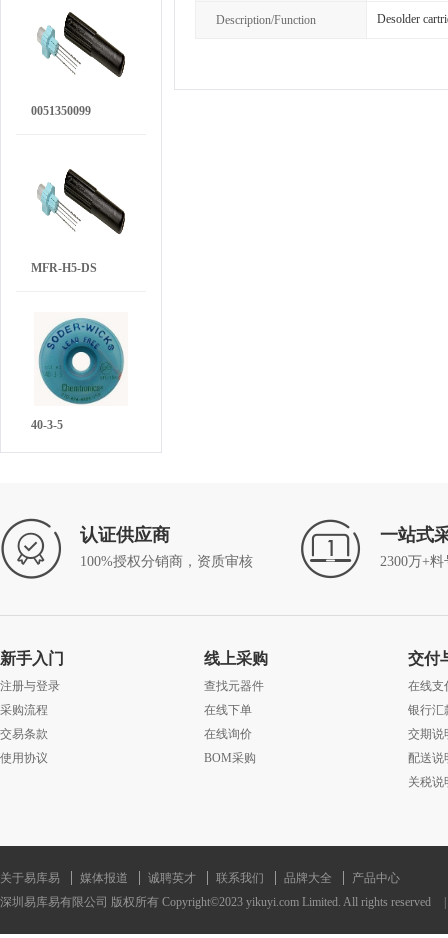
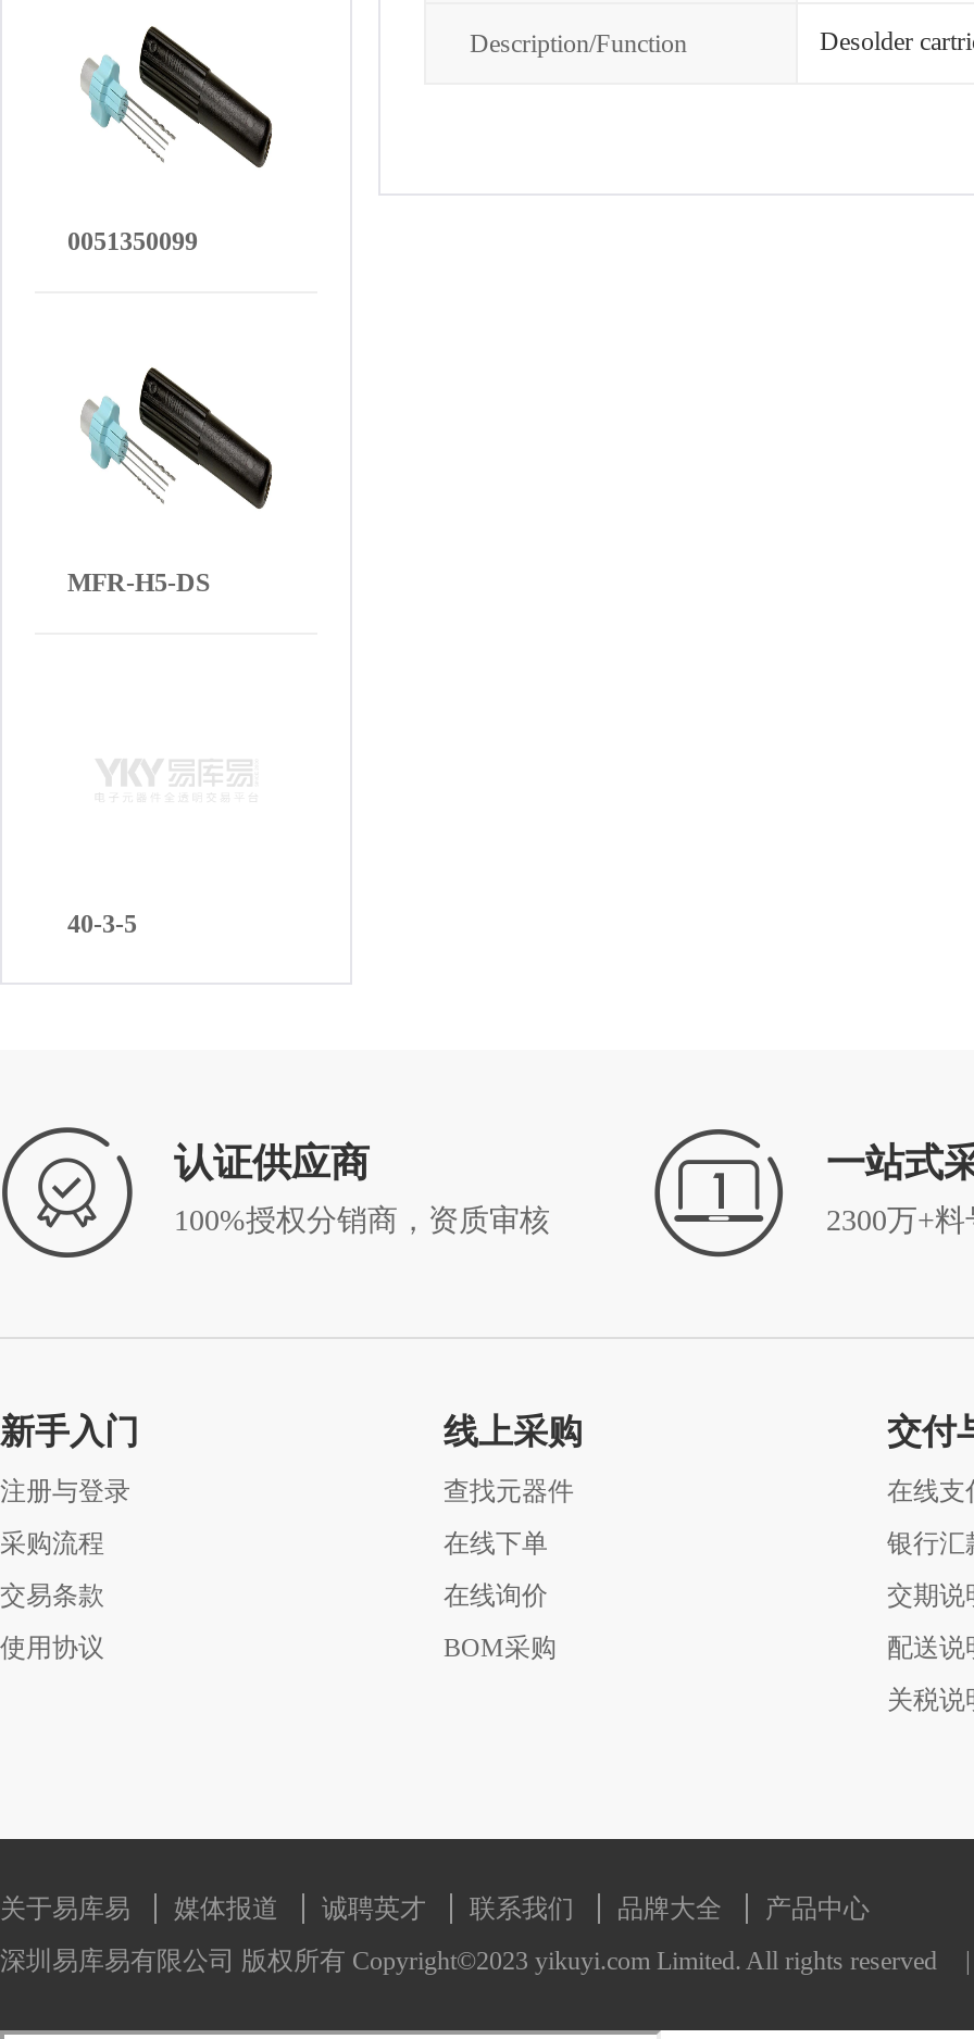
- [image]
